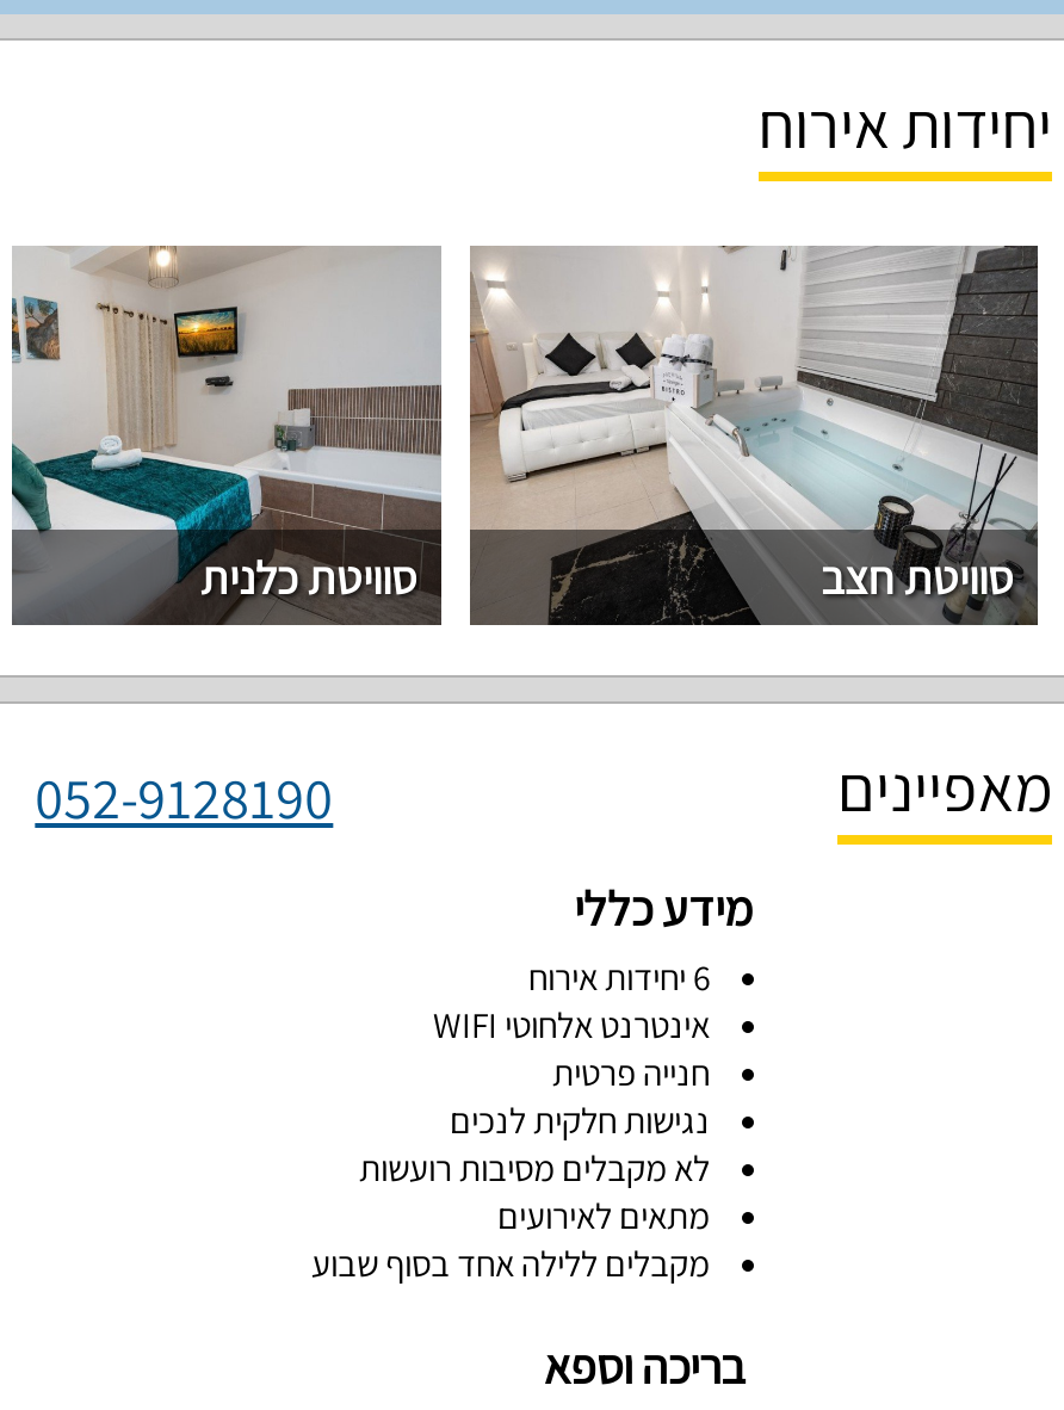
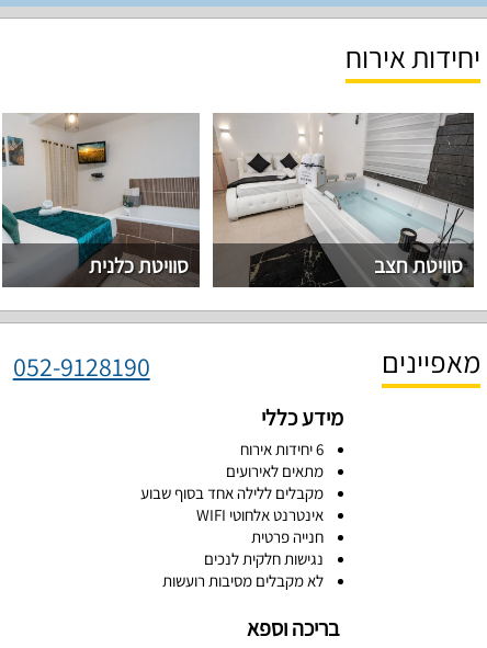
moved down: חנייה פרטית | נגישות חלקית לנכים | לא מקבלים מסיבות רועשות

moved up: מתאים לאירועים | מקבלים ללילה אחד בסוף שבוע
